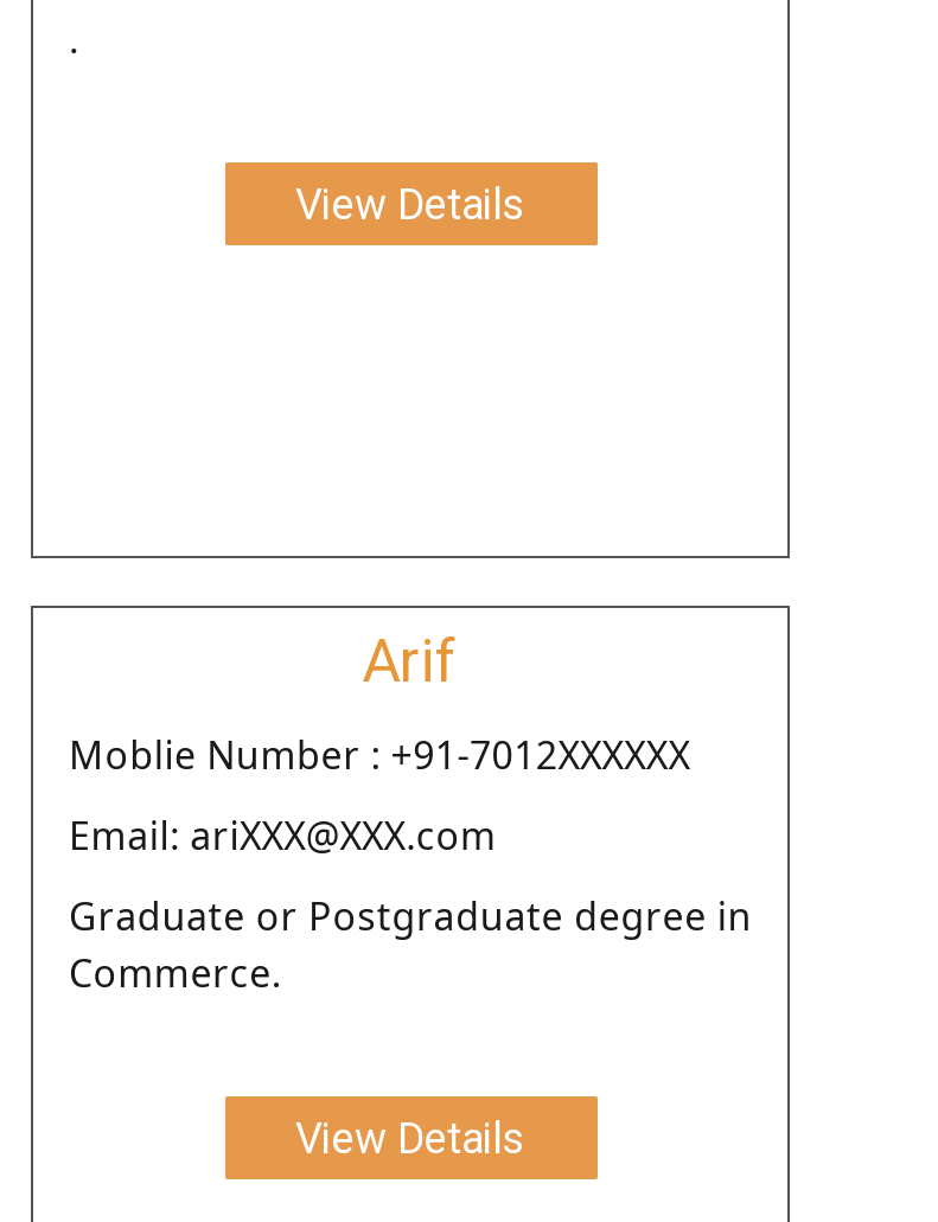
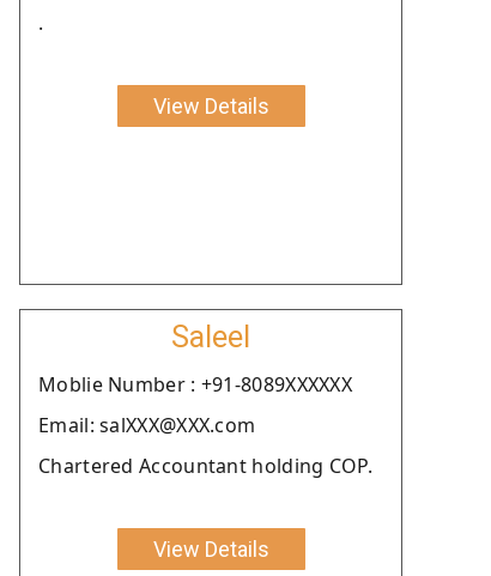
- Arif
+ Saleel

- Moblie Number : +91-7012XXXXXX
+ Moblie Number : +91-8089XXXXXX

- Email: ariXXX@XXX.com
+ Email: salXXX@XXX.com

- Graduate or Postgraduate degree in
- Commerce.
+ Chartered Accountant holding COP.
